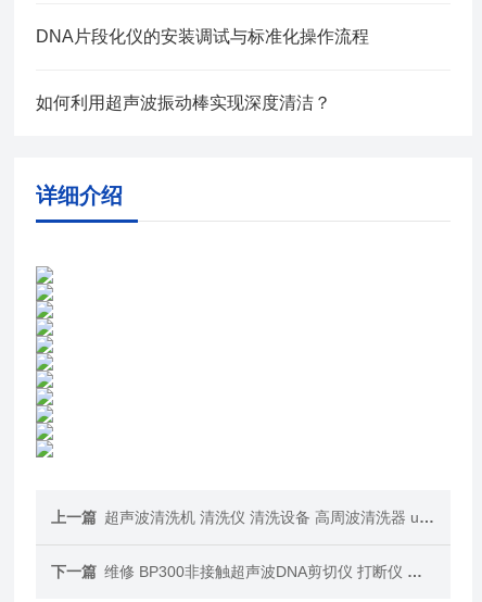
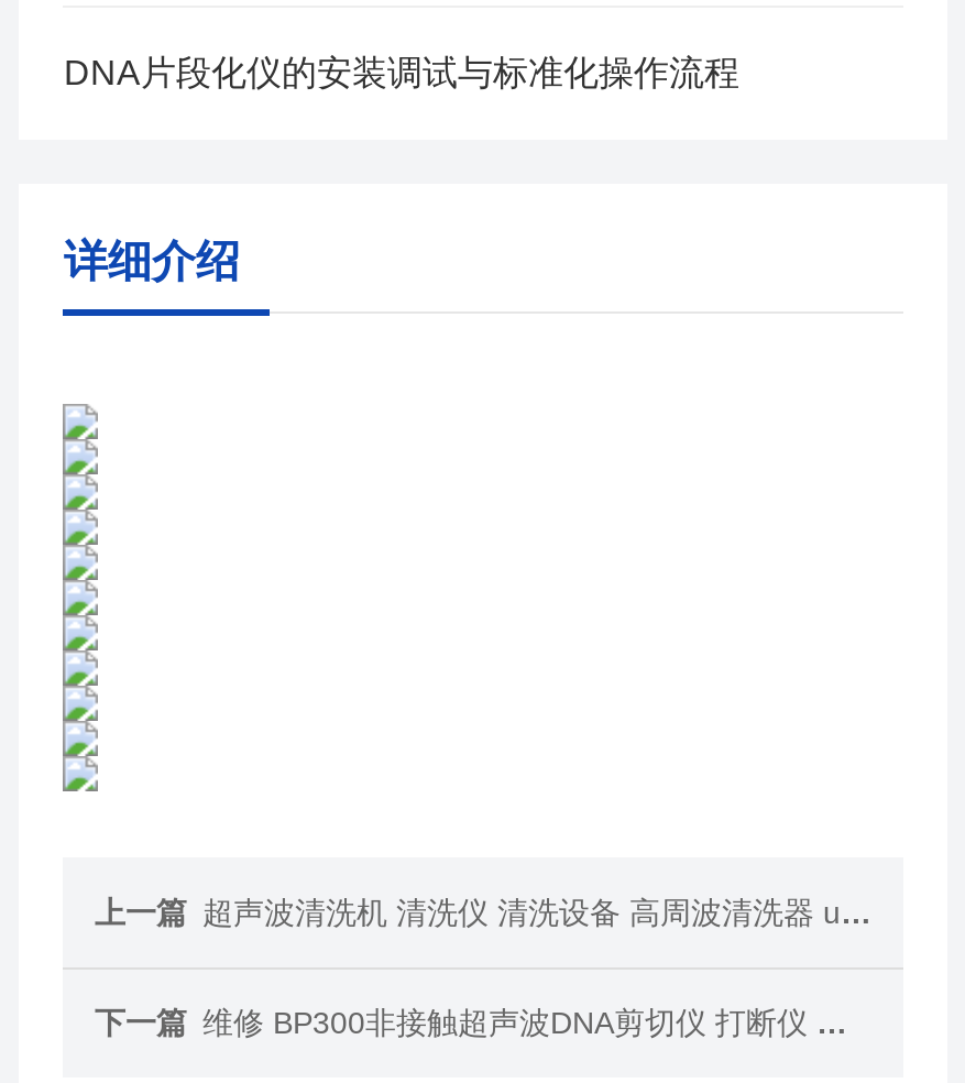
- 如何利用超声波振动棒实现深度清洁？
